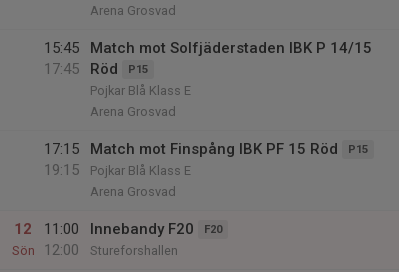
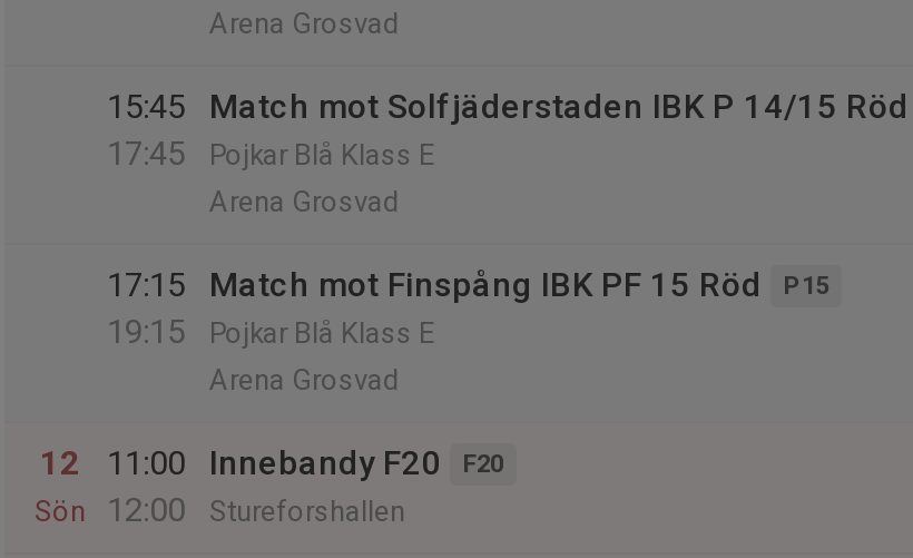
- Match mot Solfjäderstaden IBK P 14/15
- Röd
- P15
+ Match mot Solfjäderstaden IBK P 14/15 Röd
